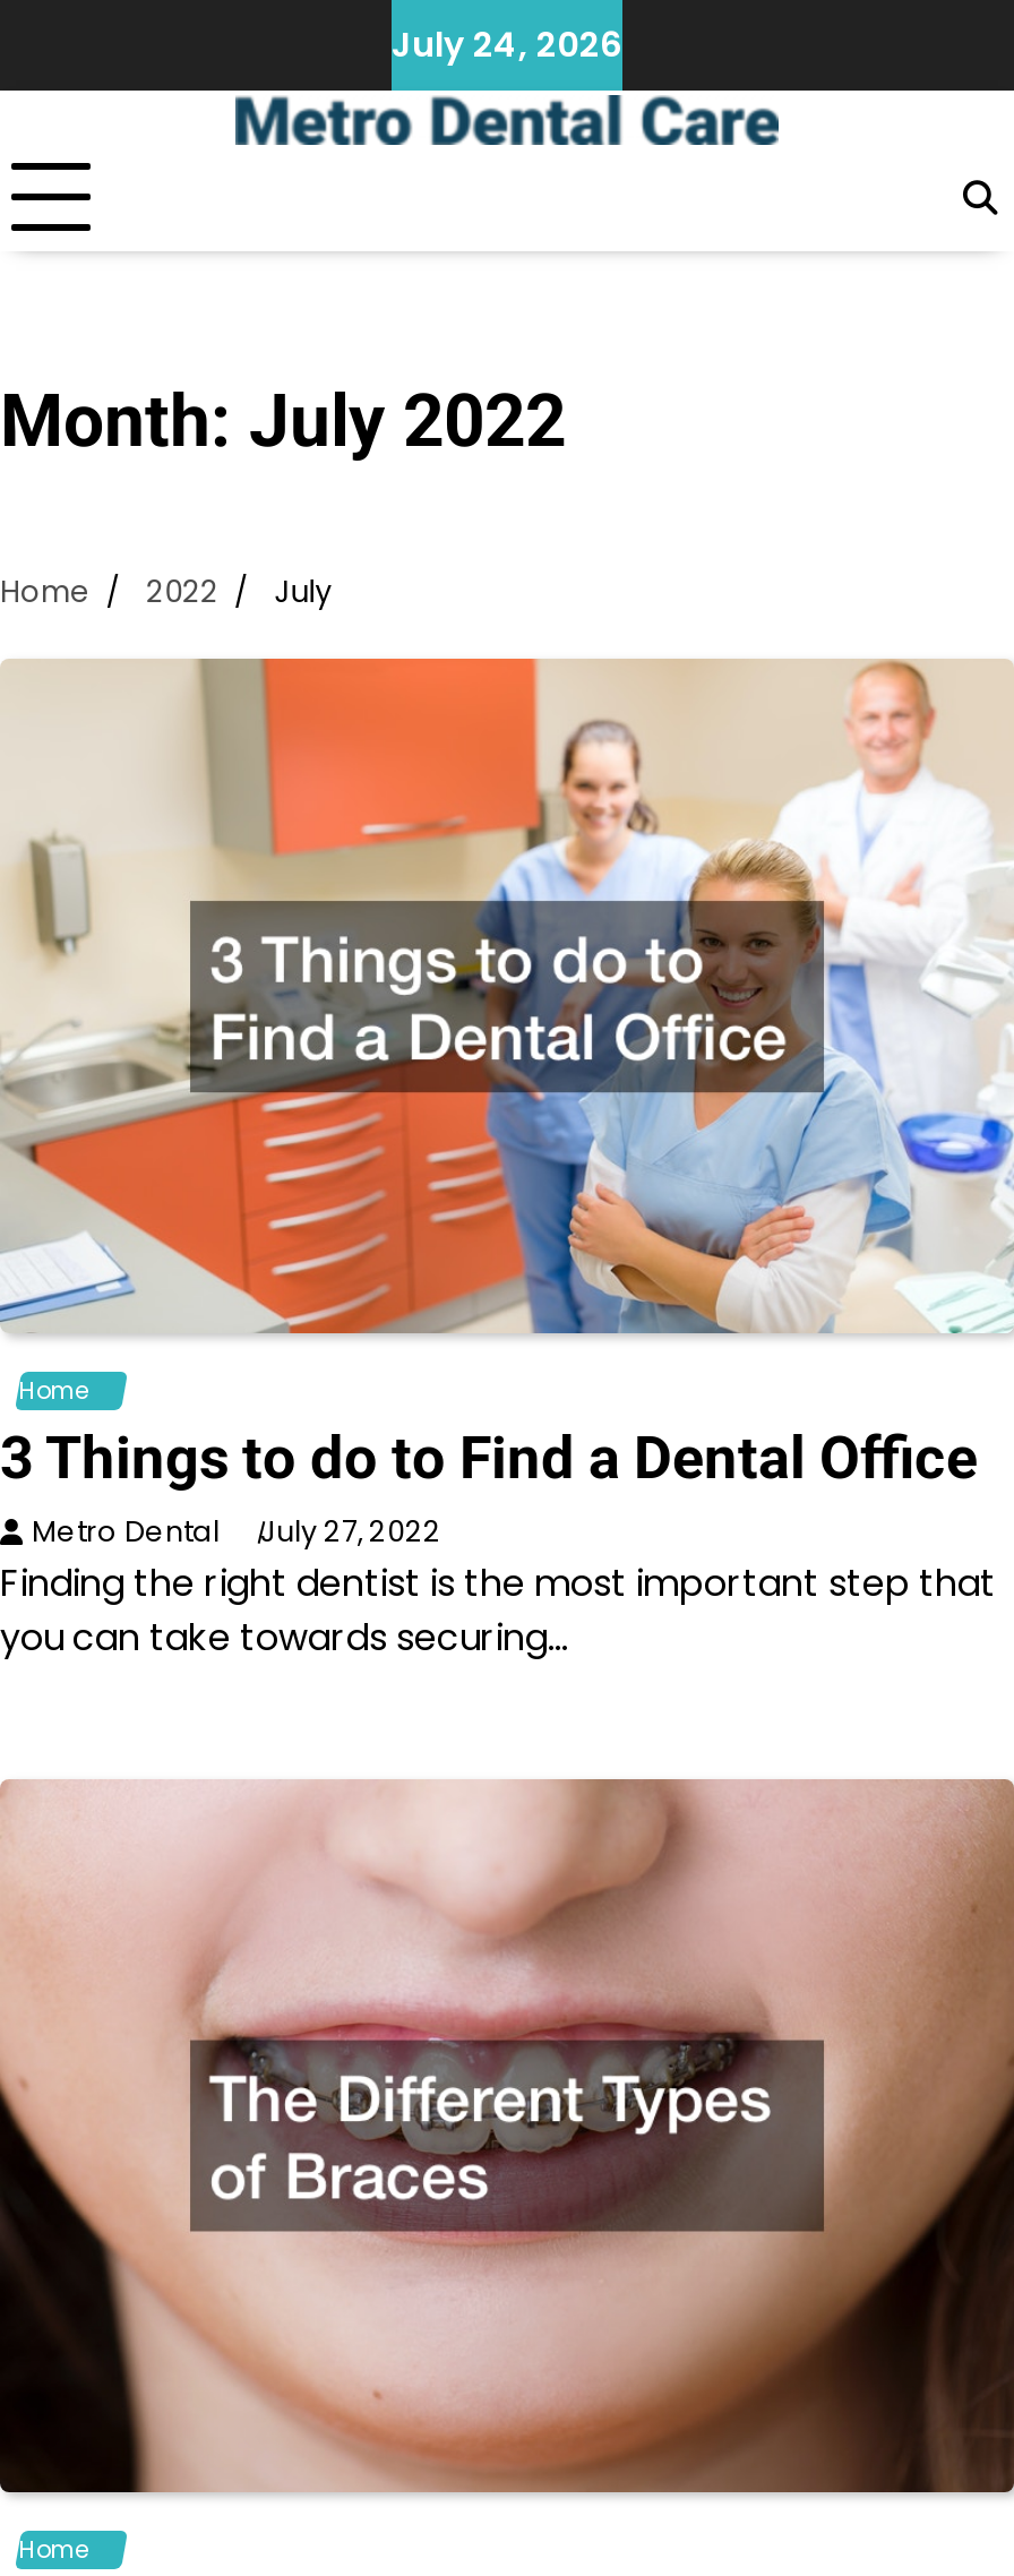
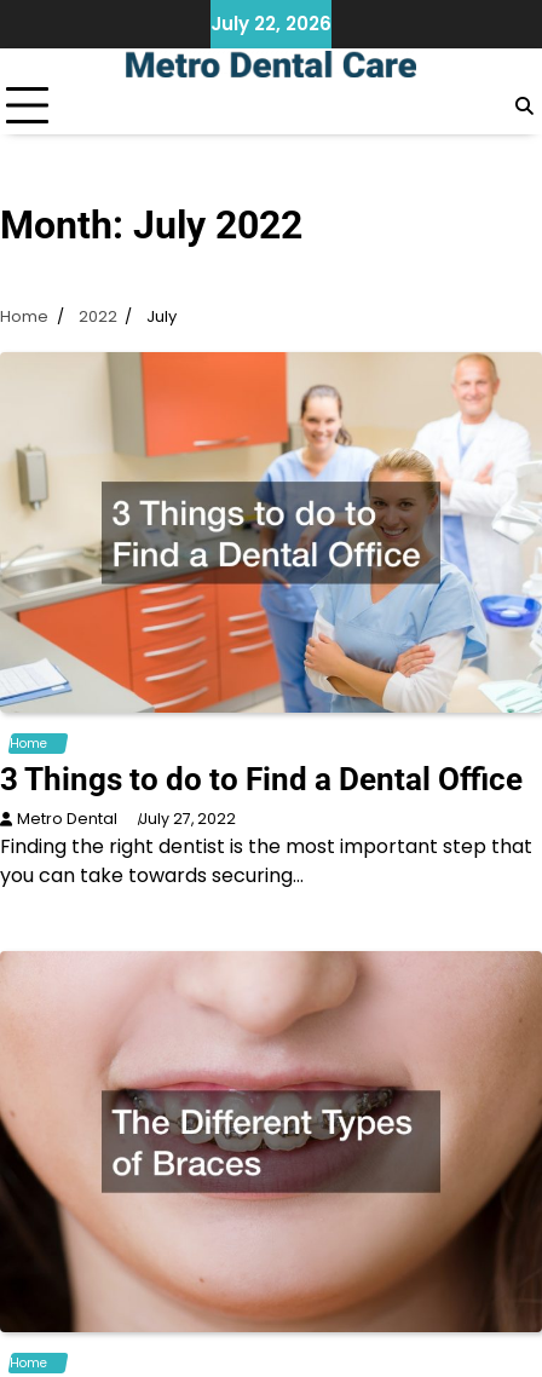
- July 24, 2026
+ July 22, 2026
